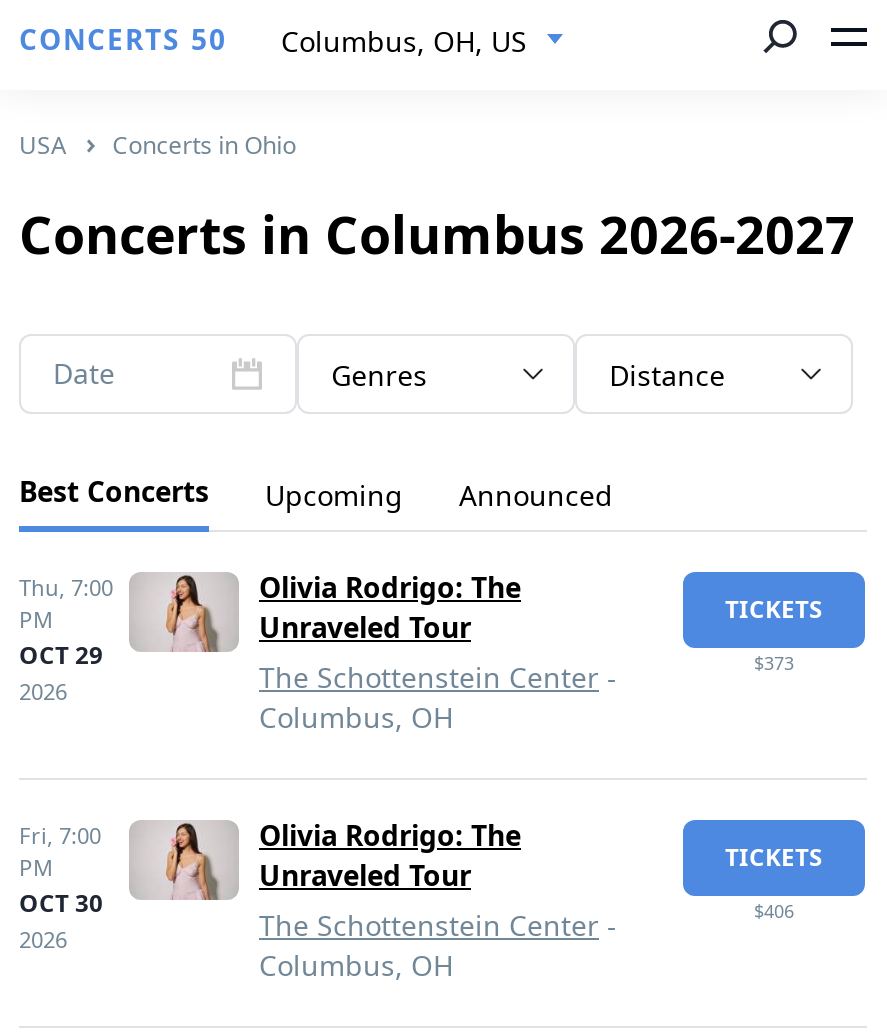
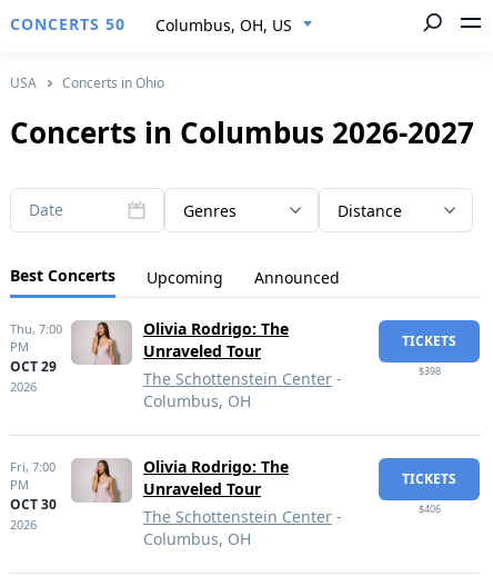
- $373
+ $398
